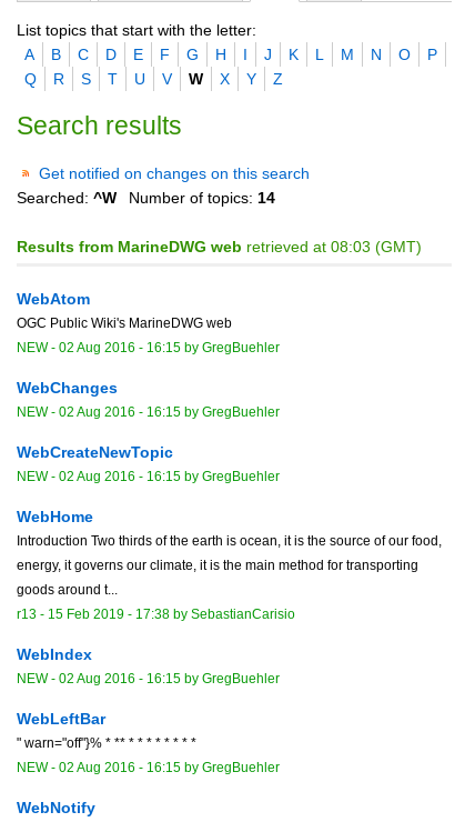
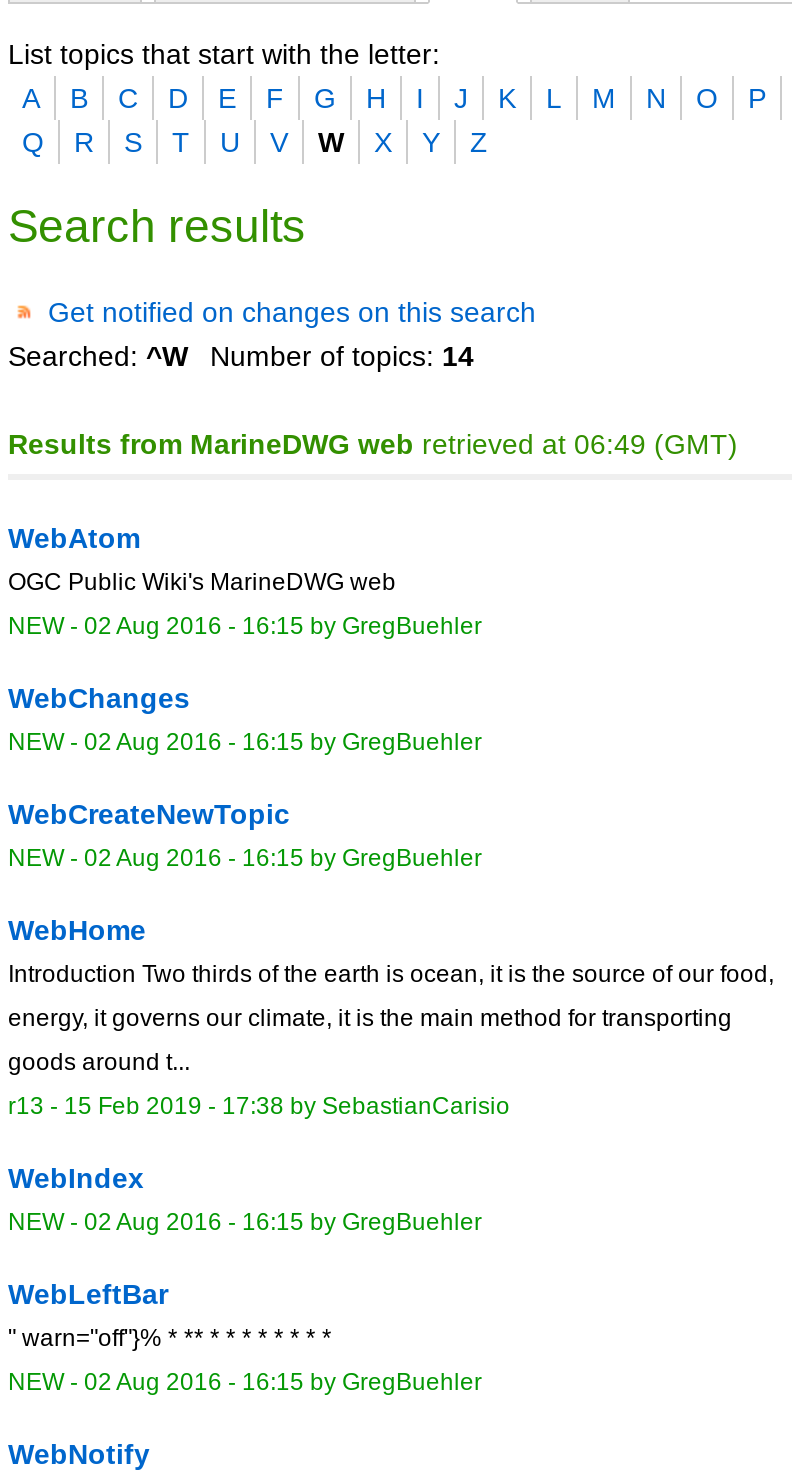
- Results from MarineDWG web retrieved at 08:03 (GMT)
+ Results from MarineDWG web retrieved at 06:49 (GMT)
